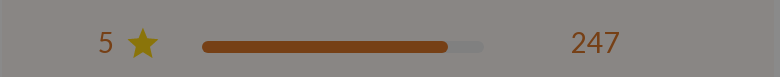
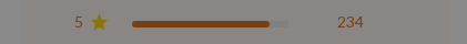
- 247
+ 234
